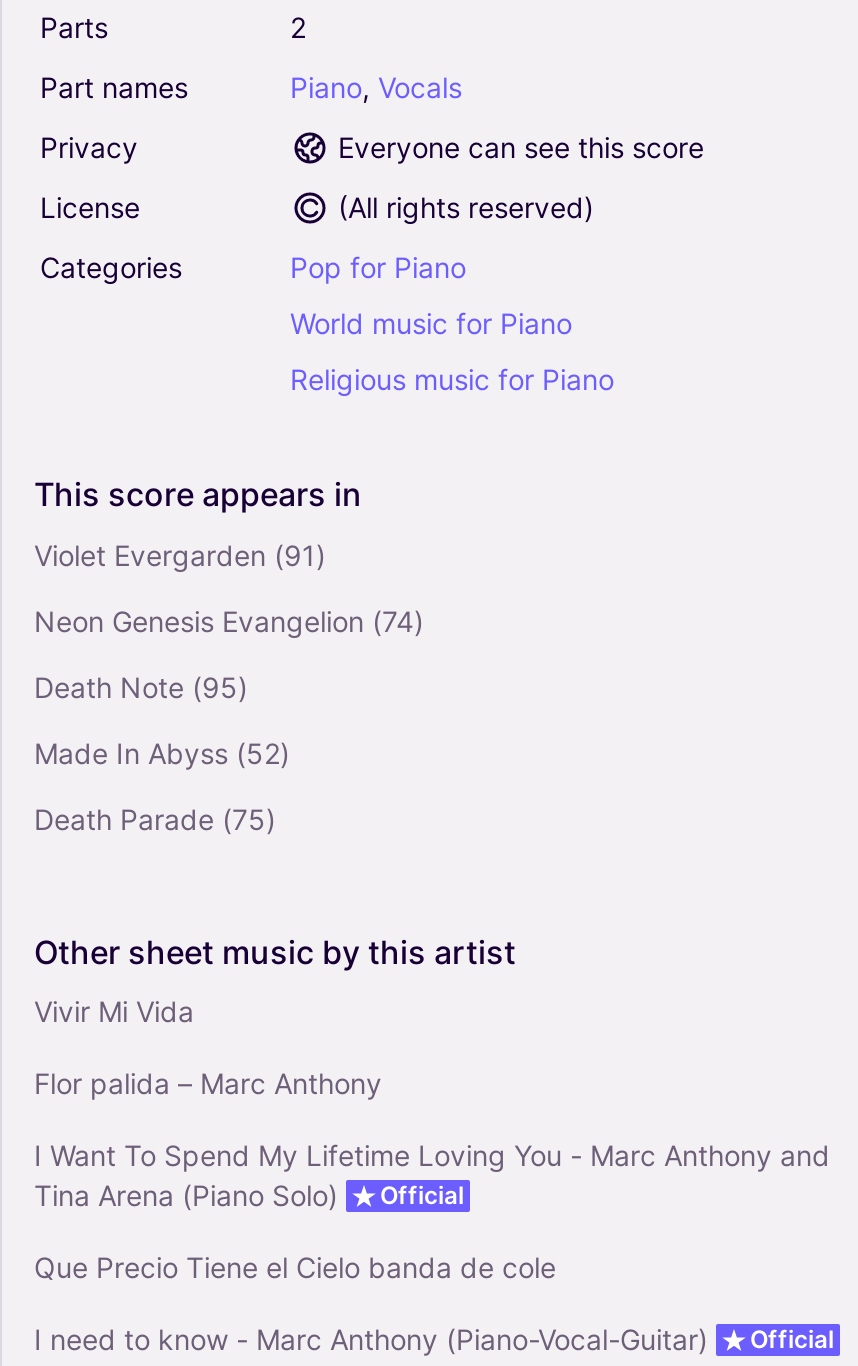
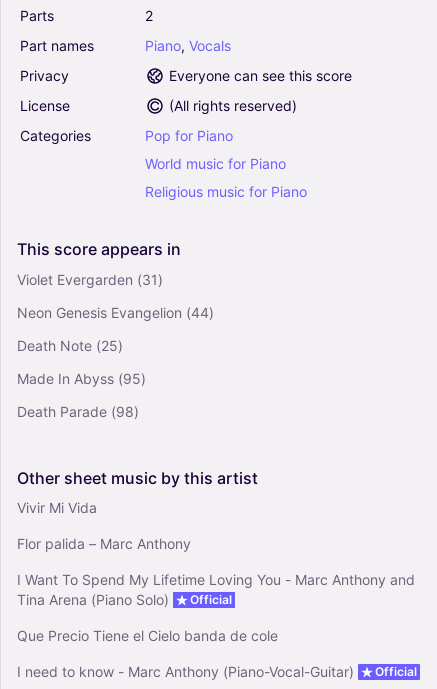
- Violet Evergarden (91)
+ Violet Evergarden (31)

- Neon Genesis Evangelion (74)
+ Neon Genesis Evangelion (44)

- Death Note (95)
+ Death Note (25)

- Made In Abyss (52)
+ Made In Abyss (95)

- Death Parade (75)
+ Death Parade (98)
